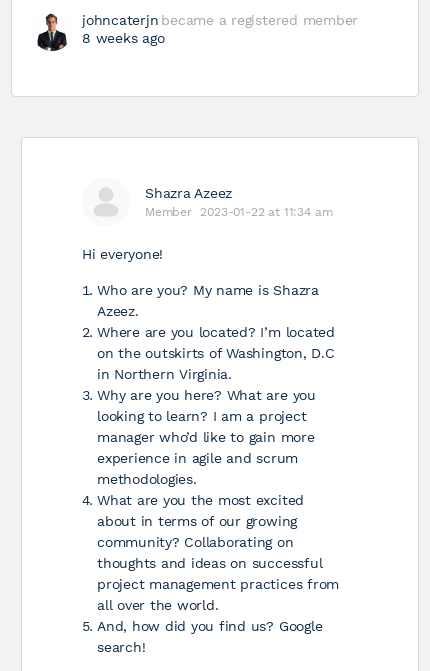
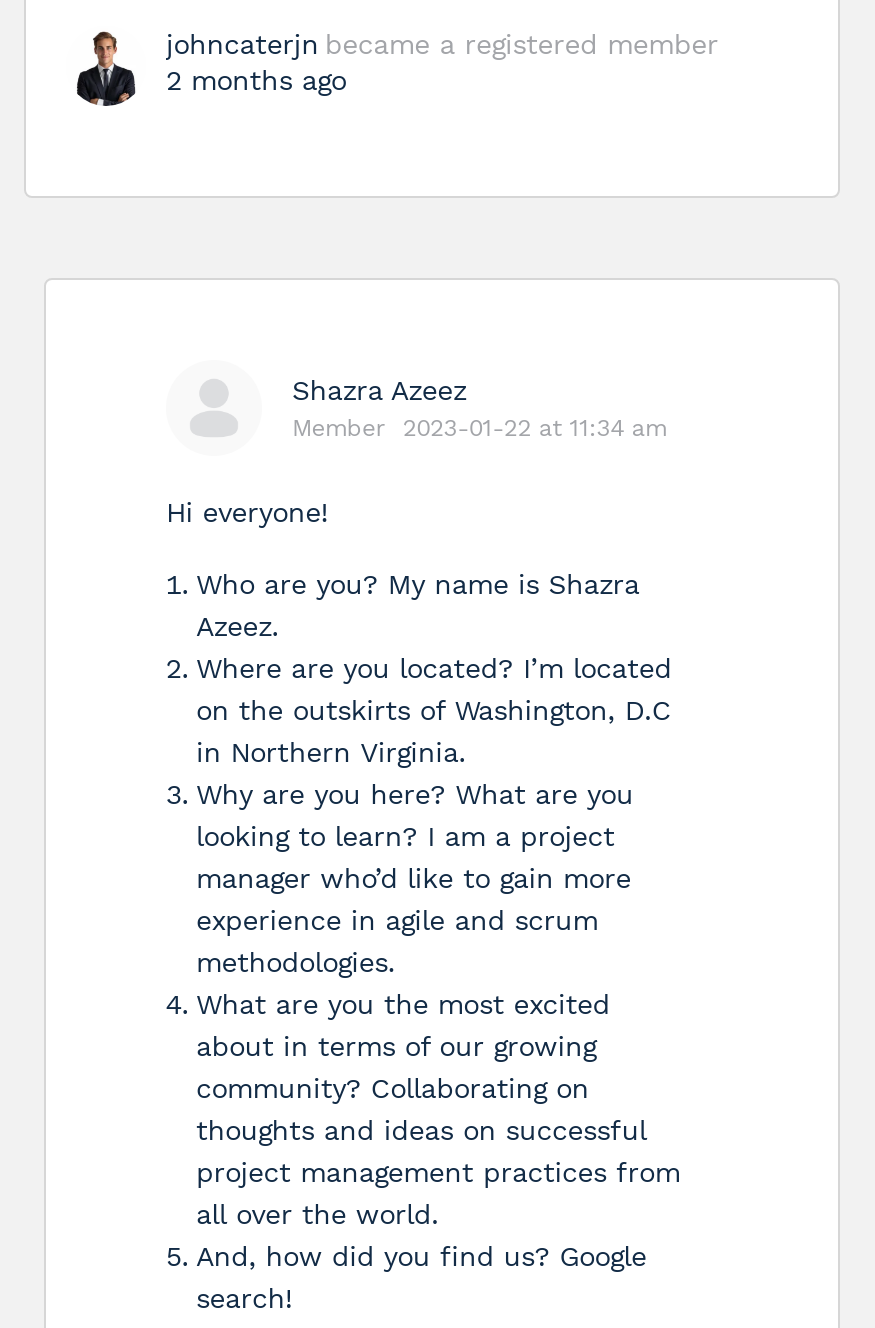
- 8 weeks ago
+ 2 months ago
